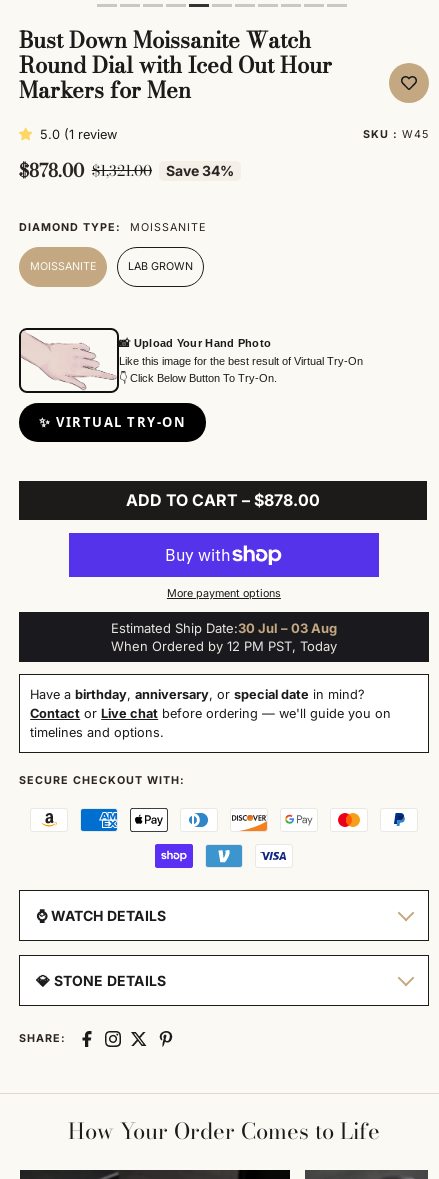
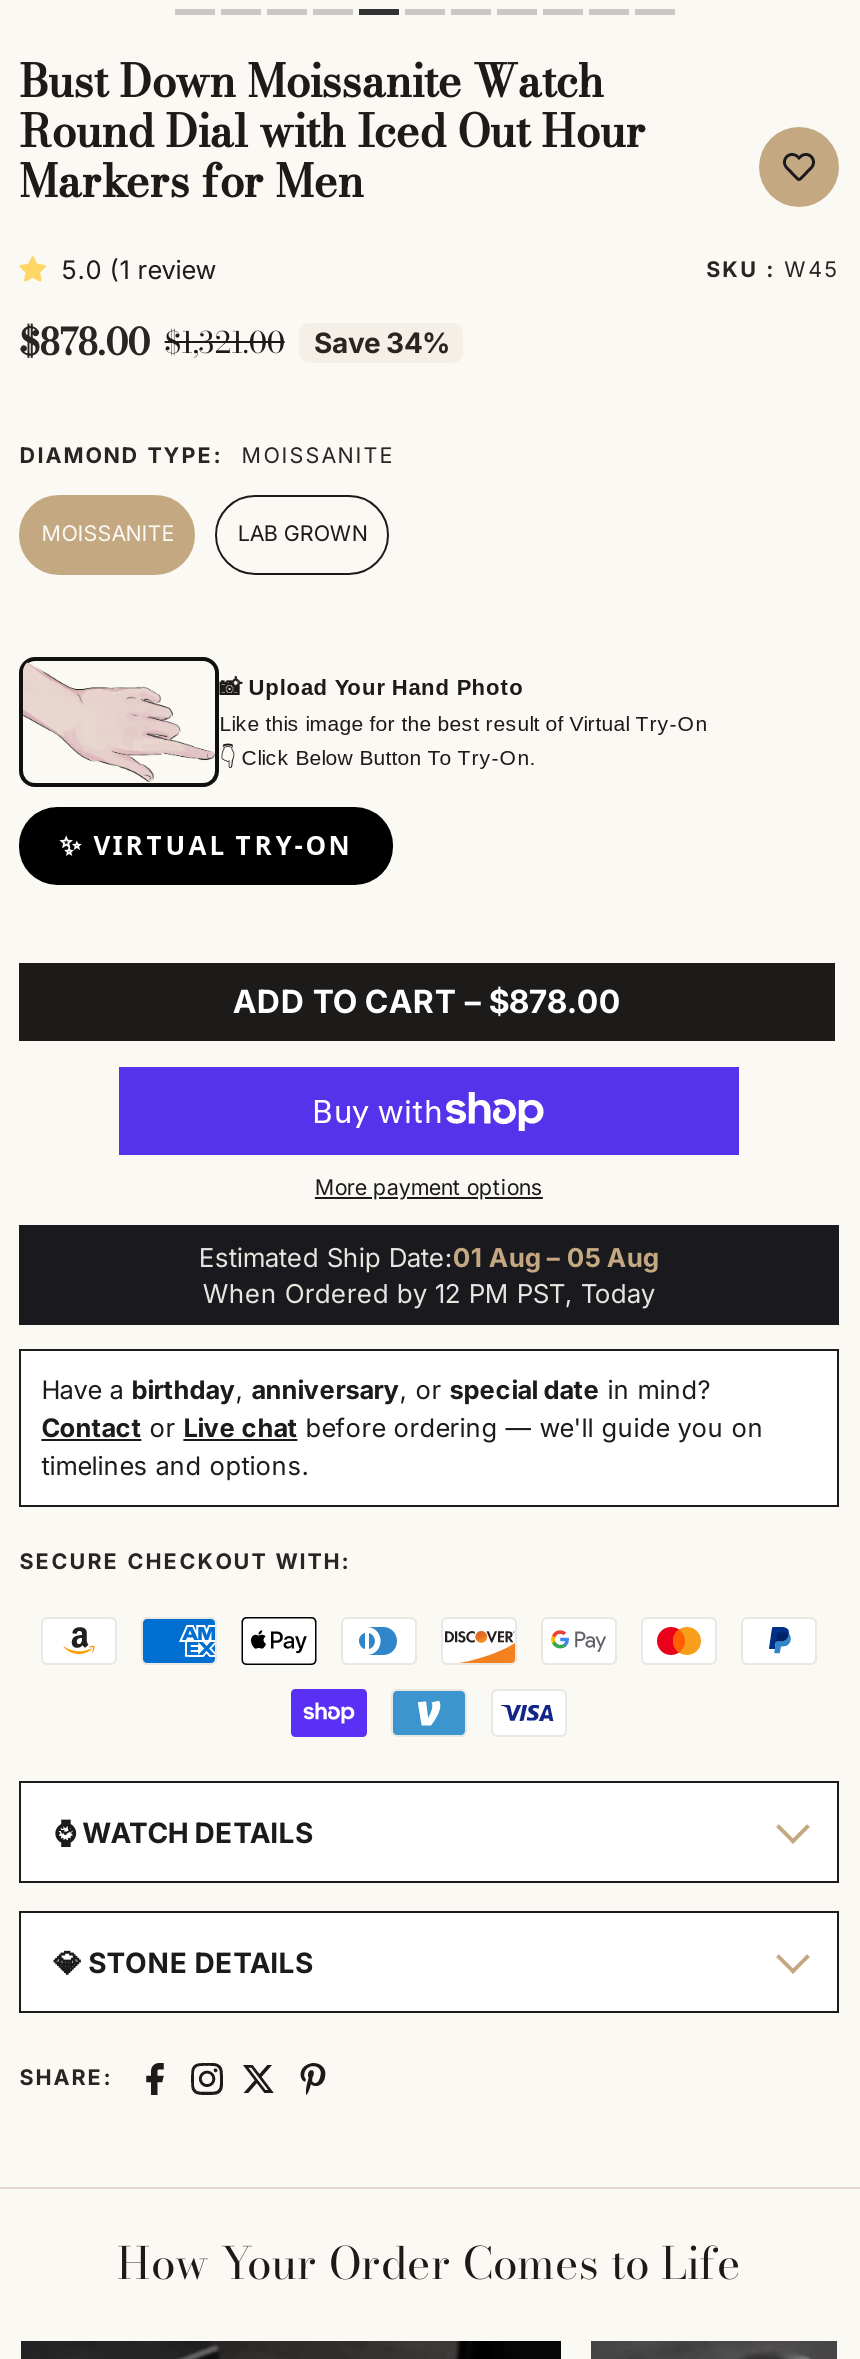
- Estimated Ship Date:30 Jul – 03 Aug
+ Estimated Ship Date:01 Aug – 05 Aug
